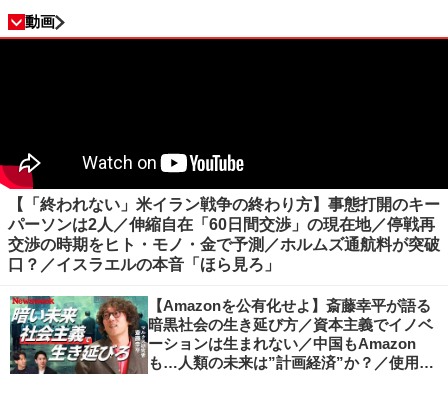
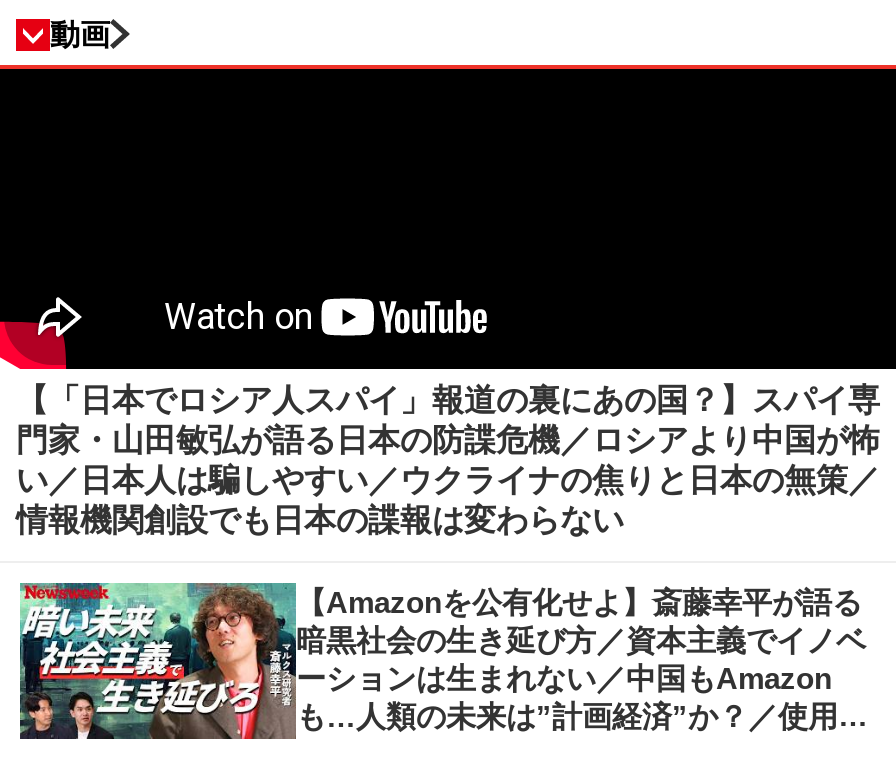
- 【「終われない」米イラン戦争の終わり方】事態打開のキー
- パーソンは2人／伸縮自在「60日間交渉」の現在地／停戦再
- 交渉の時期をヒト・モノ・金で予測／ホルムズ通航料が突破
- 口？／イスラエルの本音「ほら見ろ」
+ 【「日本でロシア人スパイ」報道の裏にあの国？】スパイ専
+ 門家・山田敏弘が語る日本の防諜危機／ロシアより中国が怖
+ い／日本人は騙しやすい／ウクライナの焦りと日本の無策／
+ 情報機関創設でも日本の諜報は変わらない
